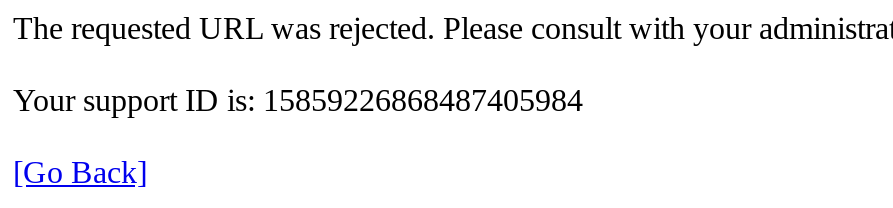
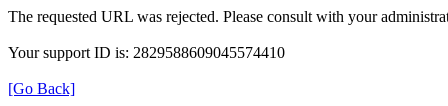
- Your support ID is: 15859226868487405984
+ Your support ID is: 2829588609045574410
